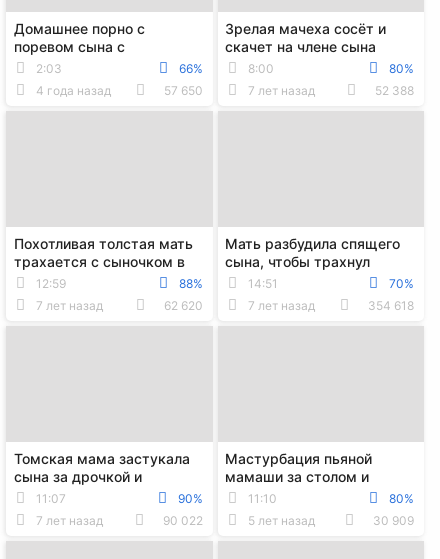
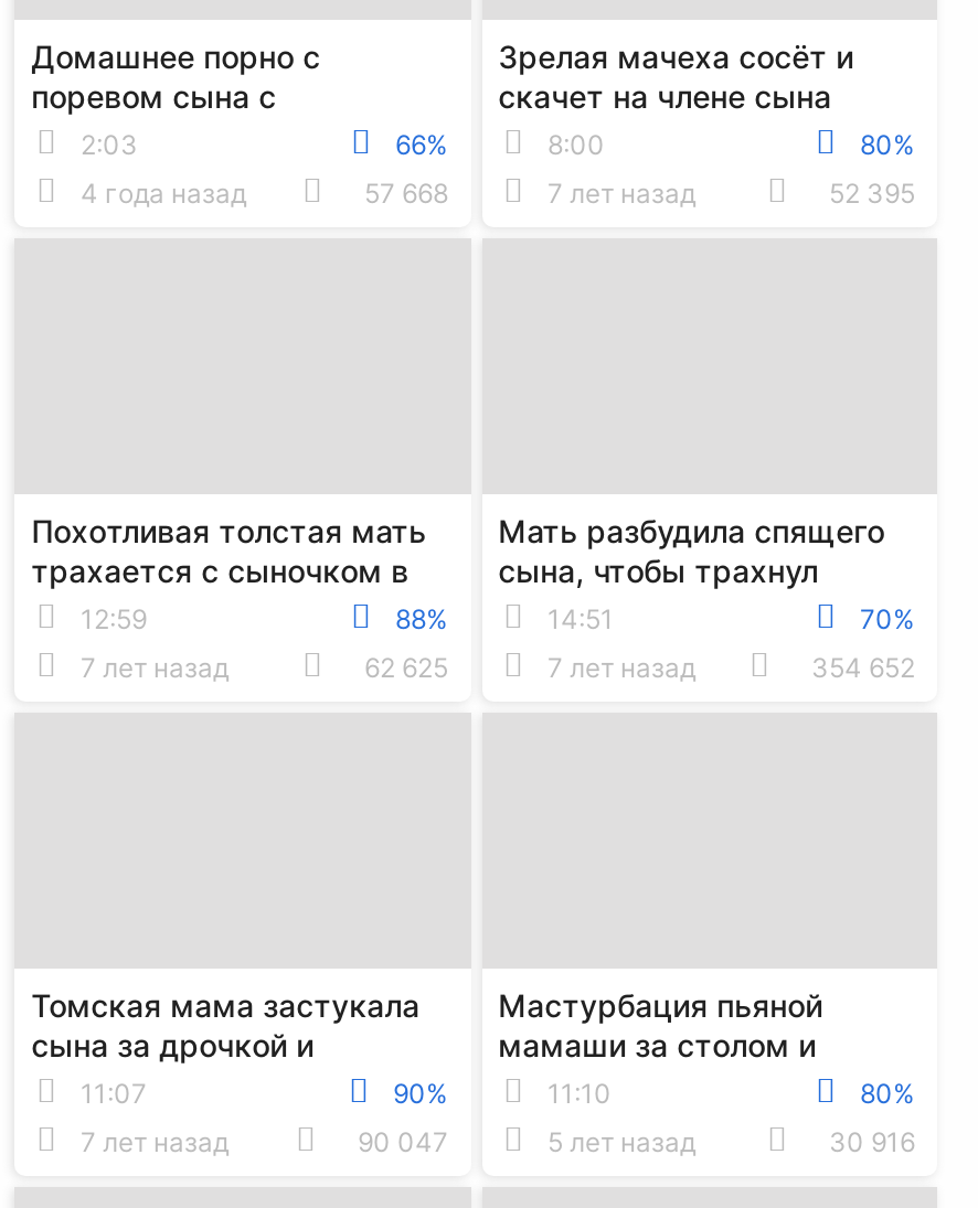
- 57 650
+ 57 668

- 52 388
+ 52 395

- 62 620
+ 62 625

- 354 618
+ 354 652

- 90 022
+ 90 047

- 30 909
+ 30 916
